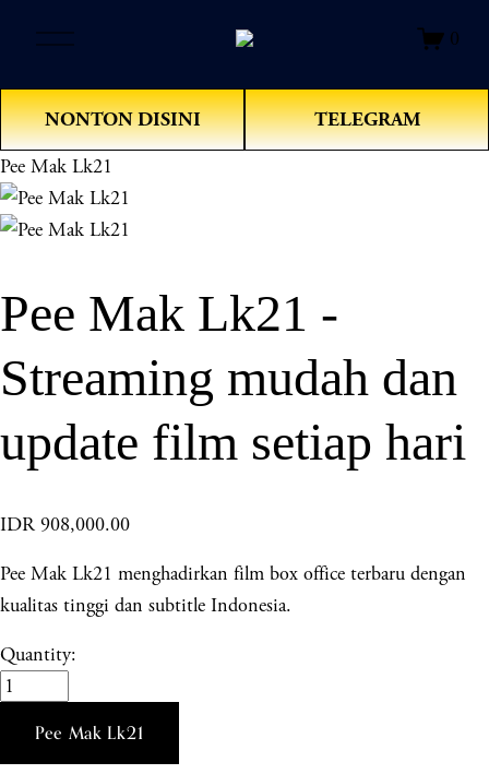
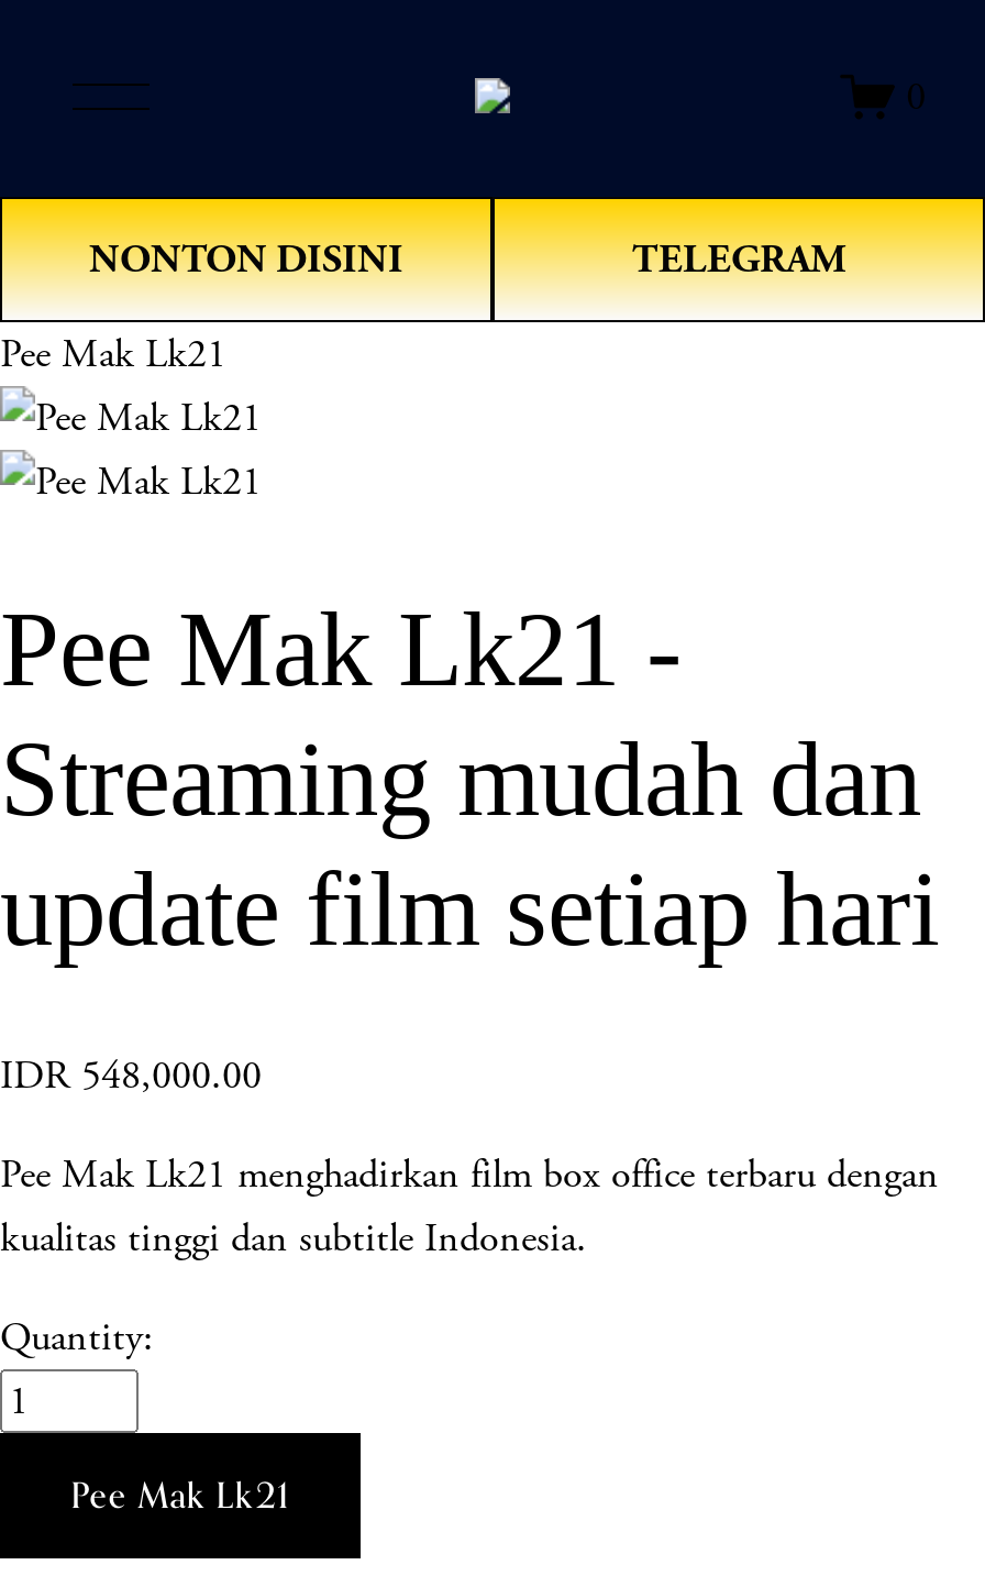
- IDR 908,000.00
+ IDR 548,000.00
